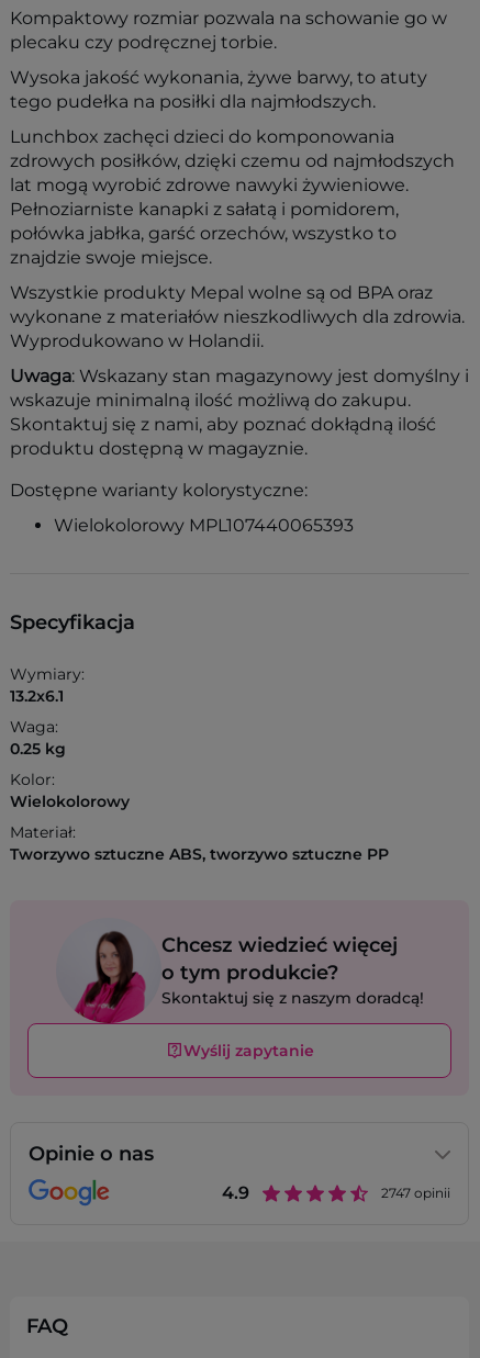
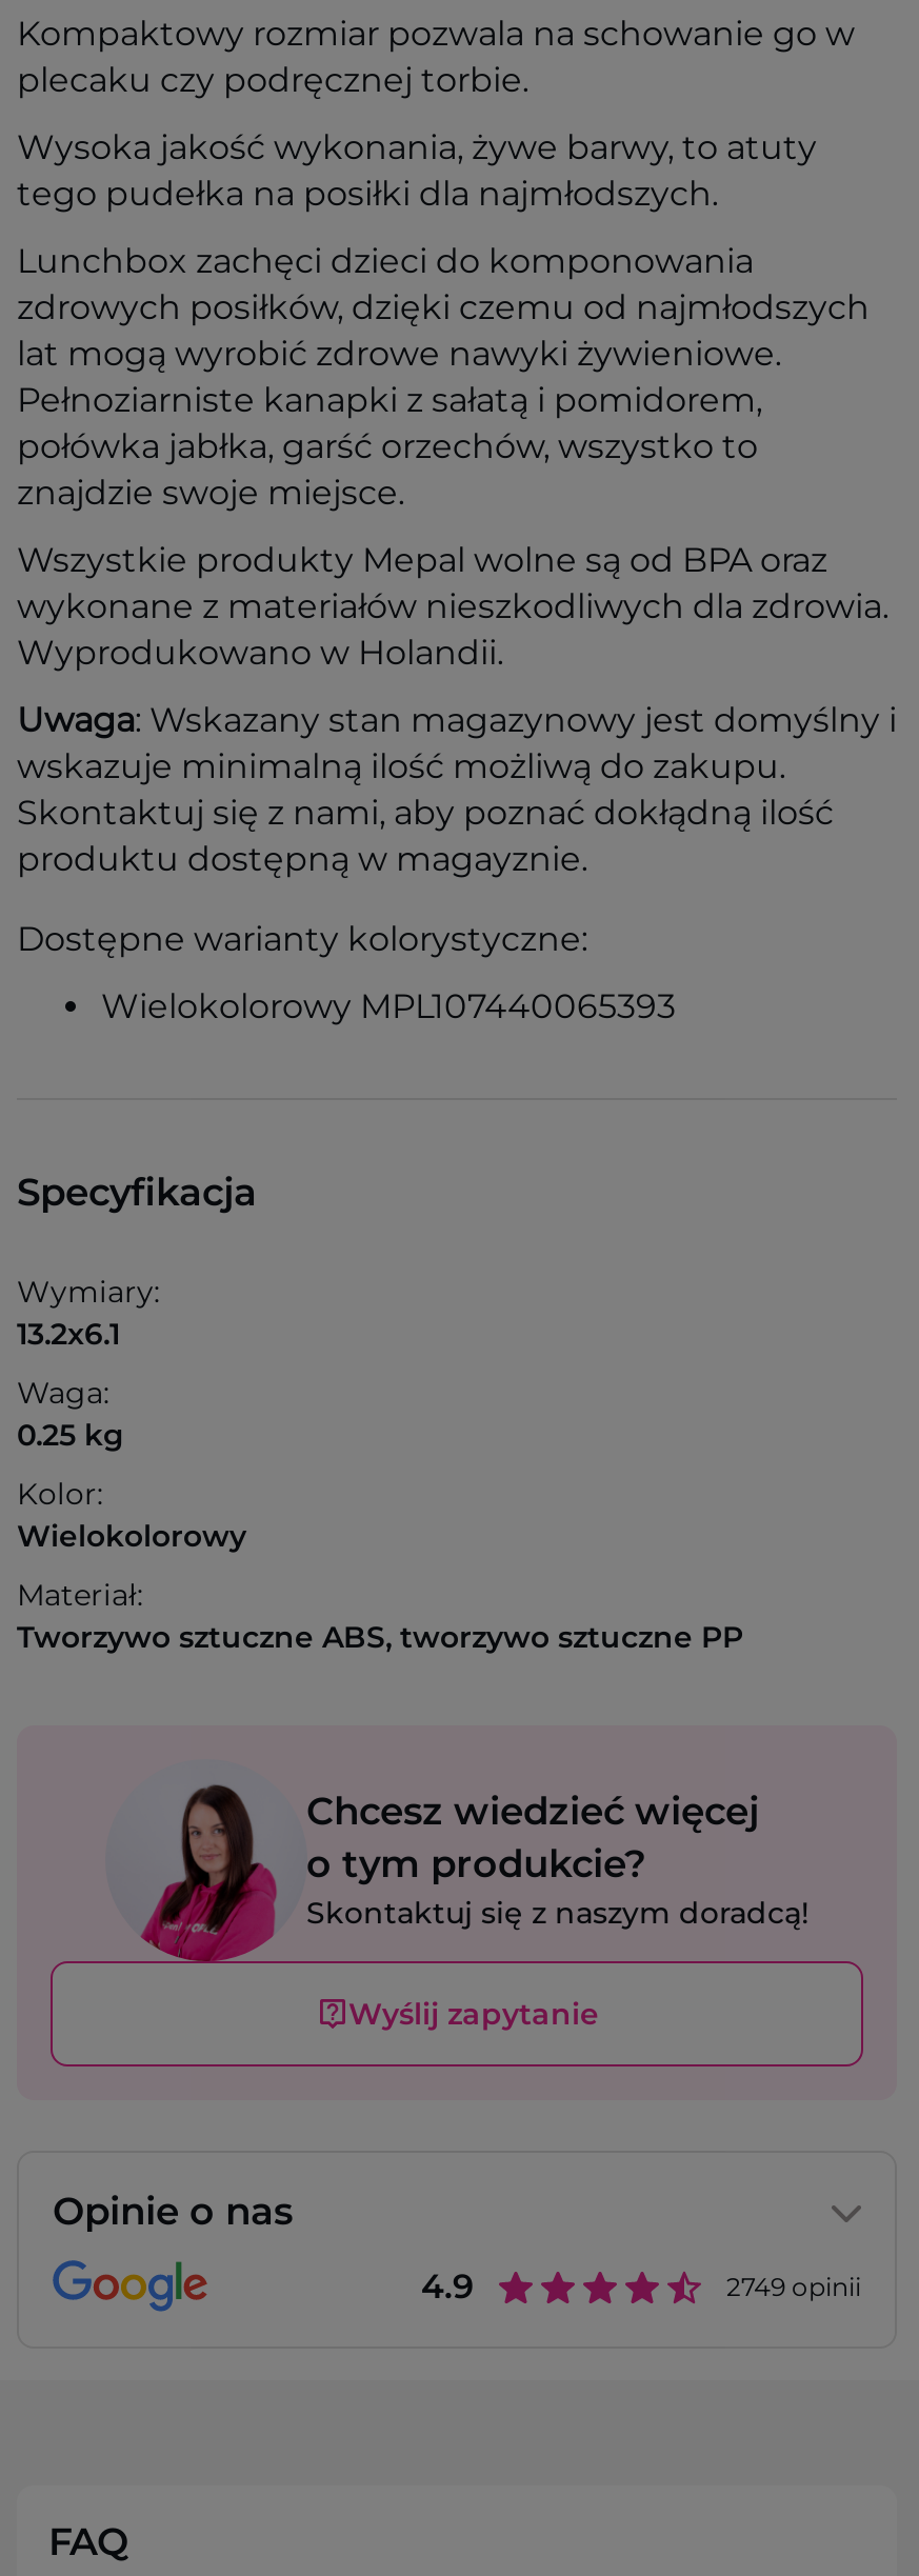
- 2747 opinii
+ 2749 opinii
